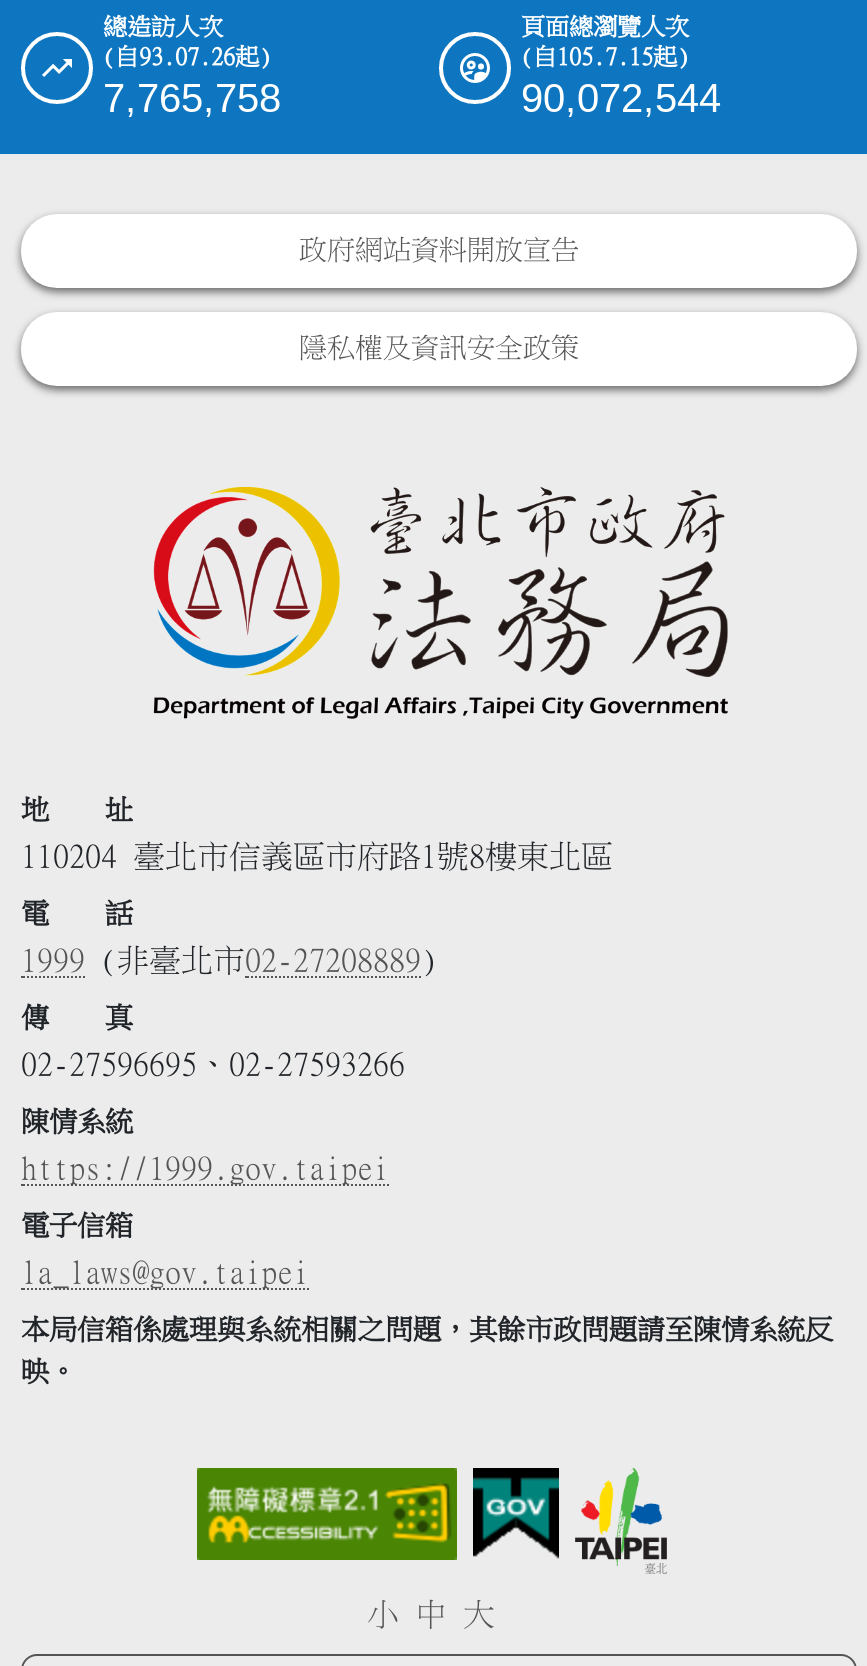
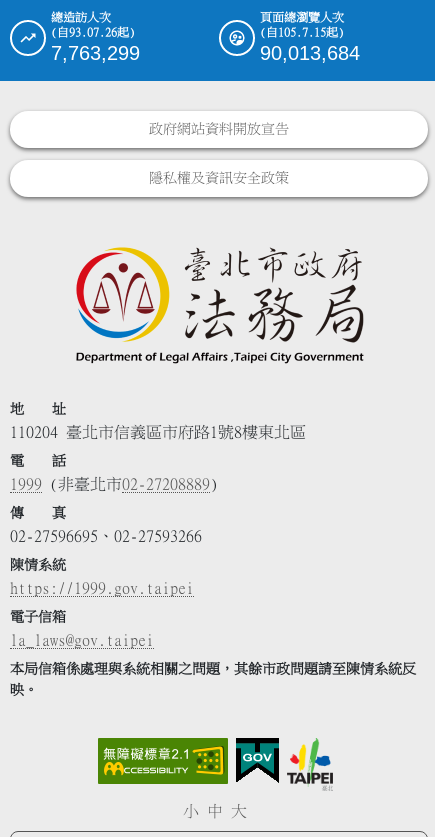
- 7,765,758
+ 7,763,299

- 90,072,544
+ 90,013,684
